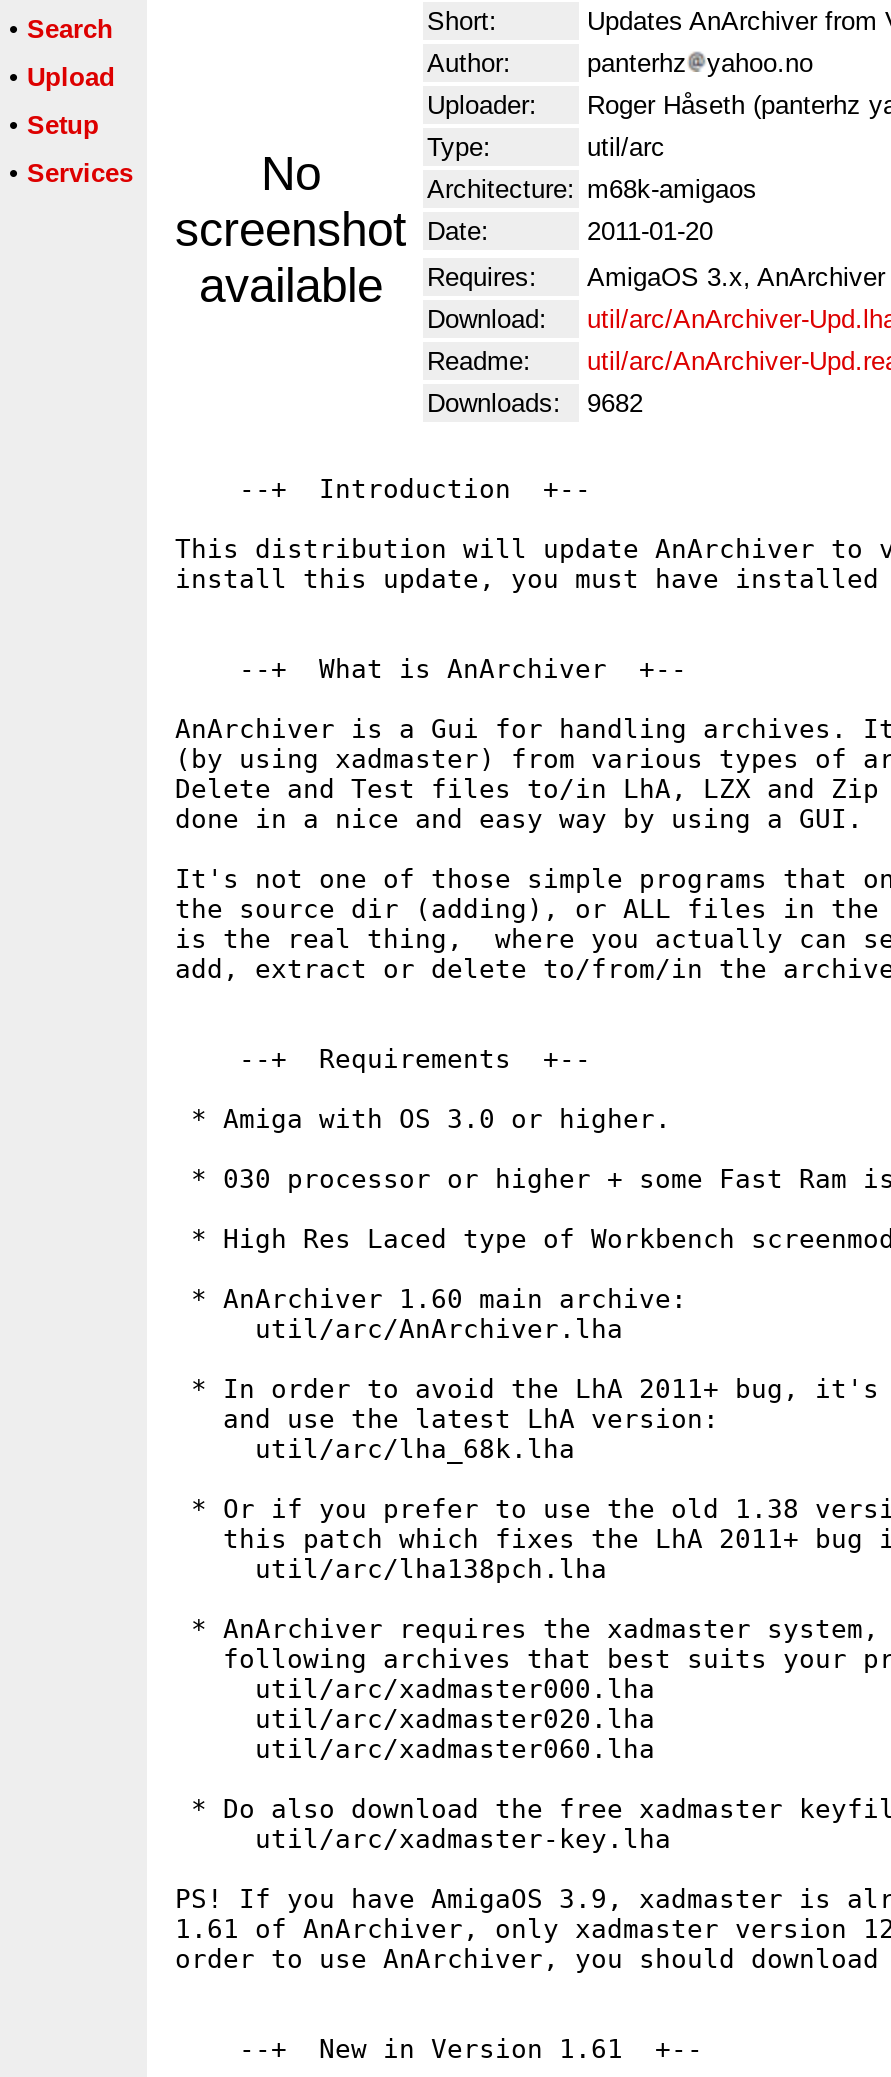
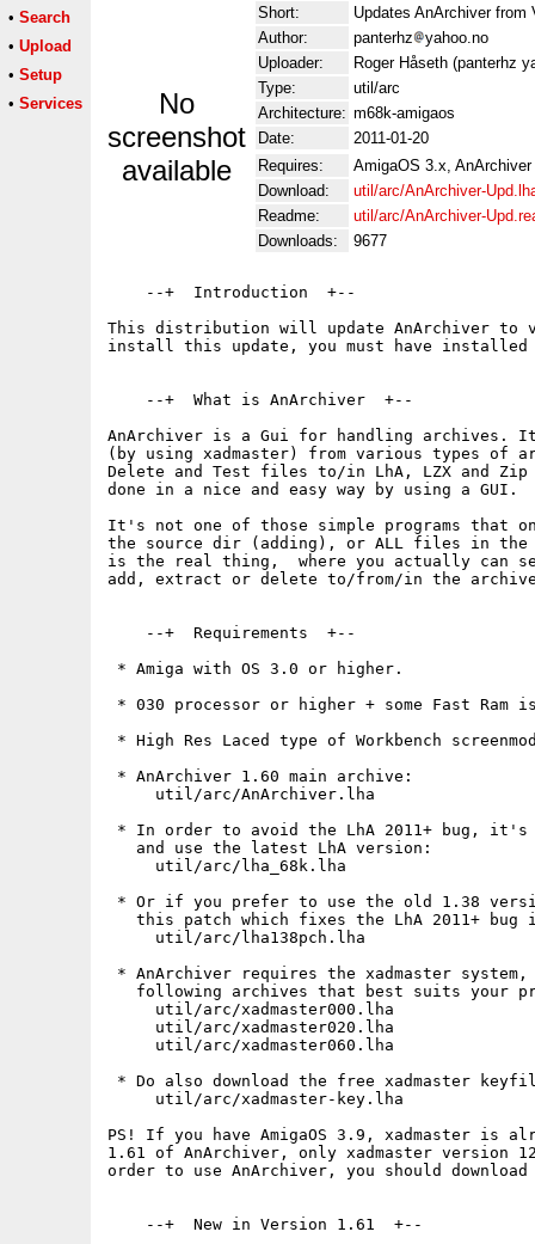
- Downloads: 9682
+ Downloads: 9677
